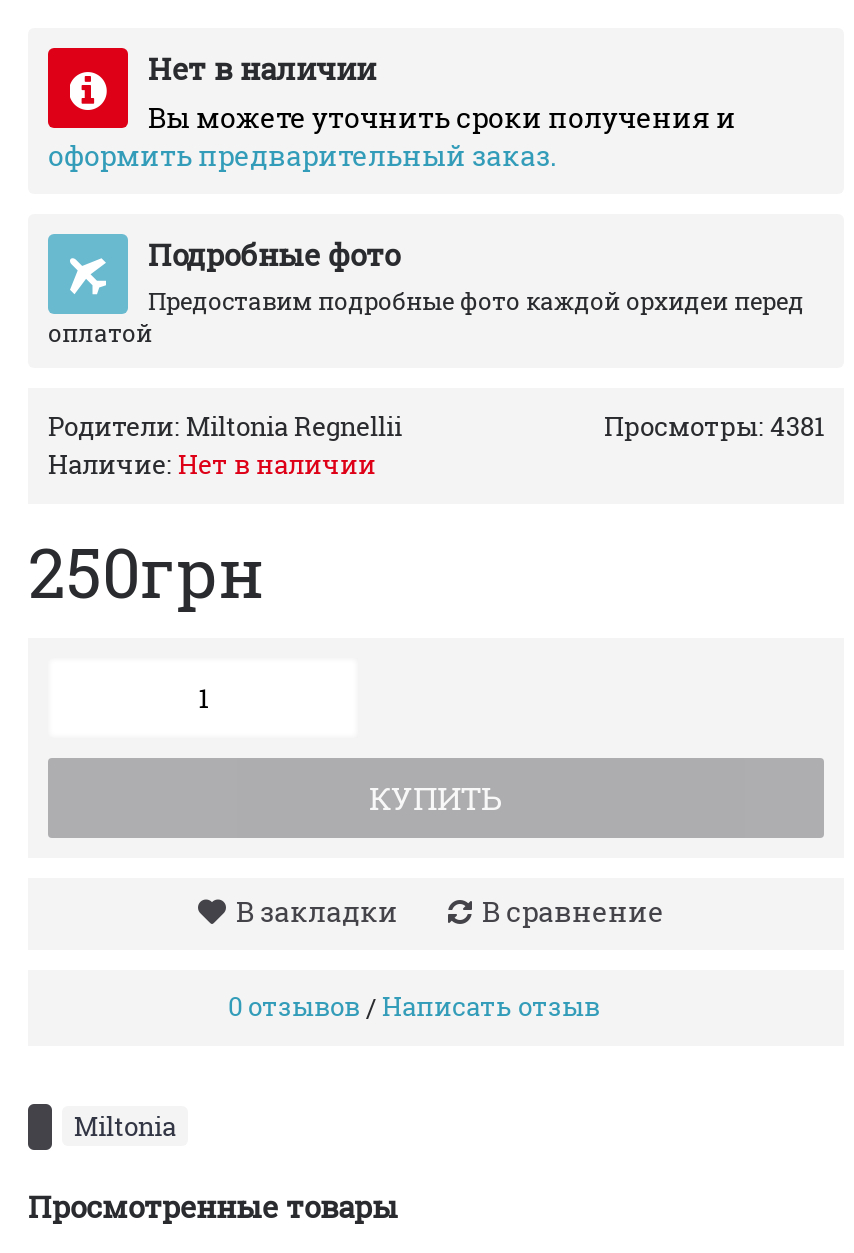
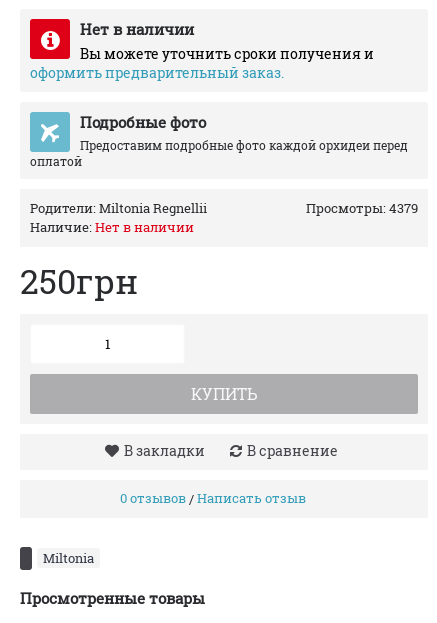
- Просмотры: 4381
+ Просмотры: 4379
